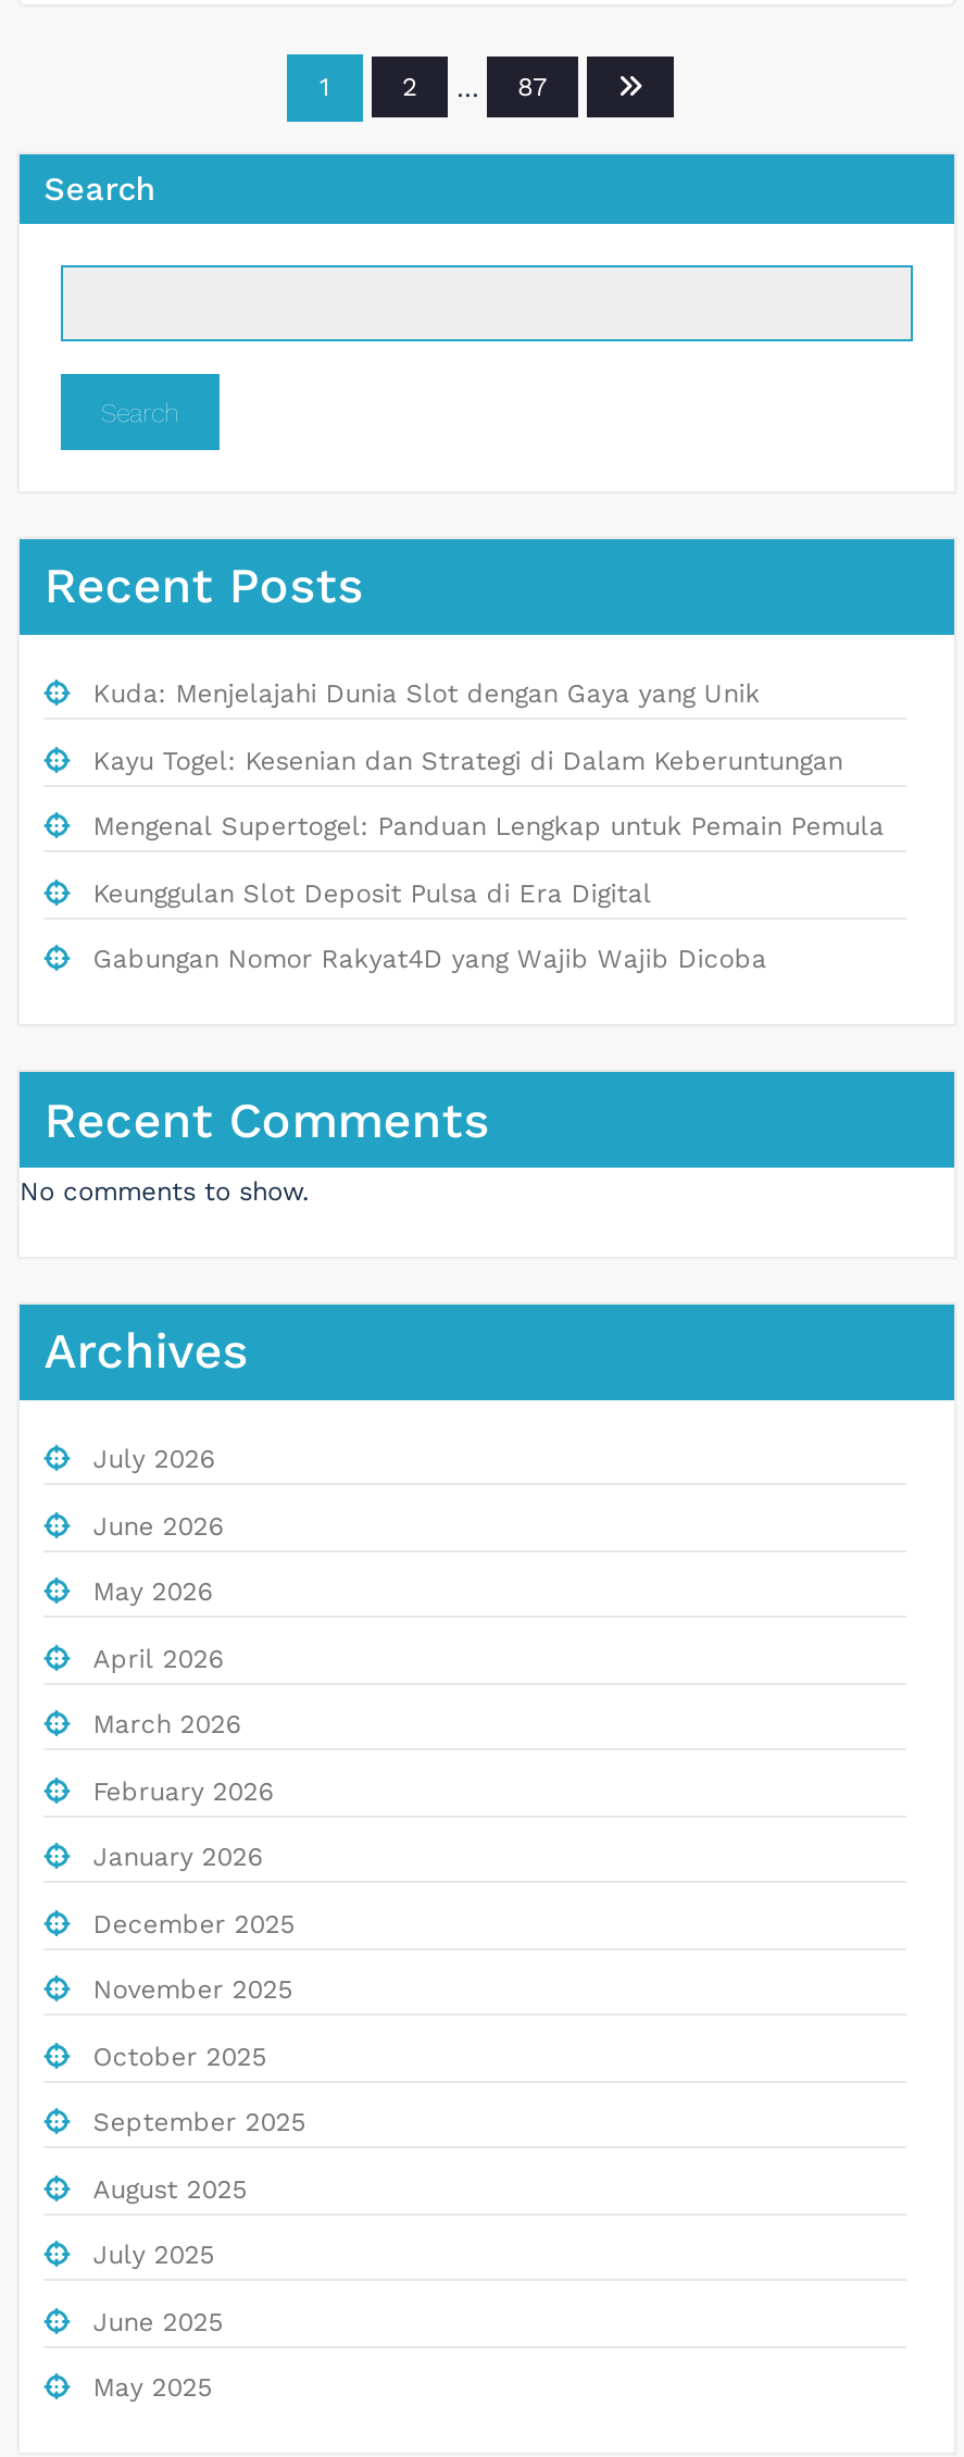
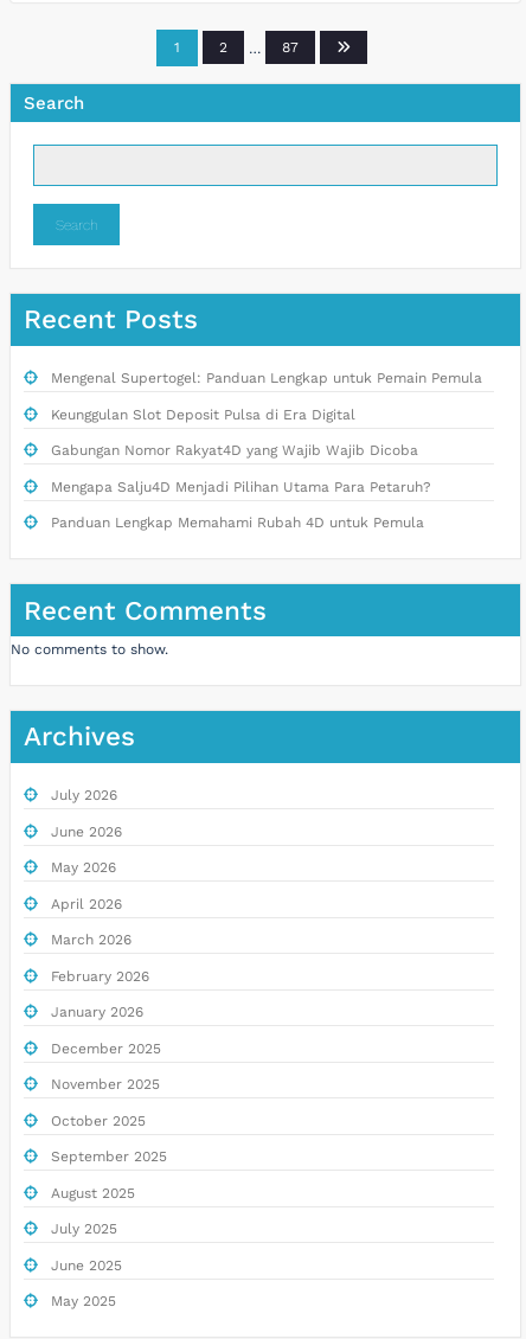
- Kuda: Menjelajahi Dunia Slot dengan Gaya yang Unik
- Kayu Togel: Kesenian dan Strategi di Dalam Keberuntungan

moved up: Mengenal Supertogel: Panduan Lengkap untuk Pemain Pemula | Keunggulan Slot Deposit Pulsa di Era Digital | Gabungan Nomor Rakyat4D yang Wajib Wajib Dicoba

+ Mengapa Salju4D Menjadi Pilihan Utama Para Petaruh?
+ Panduan Lengkap Memahami Rubah 4D untuk Pemula
